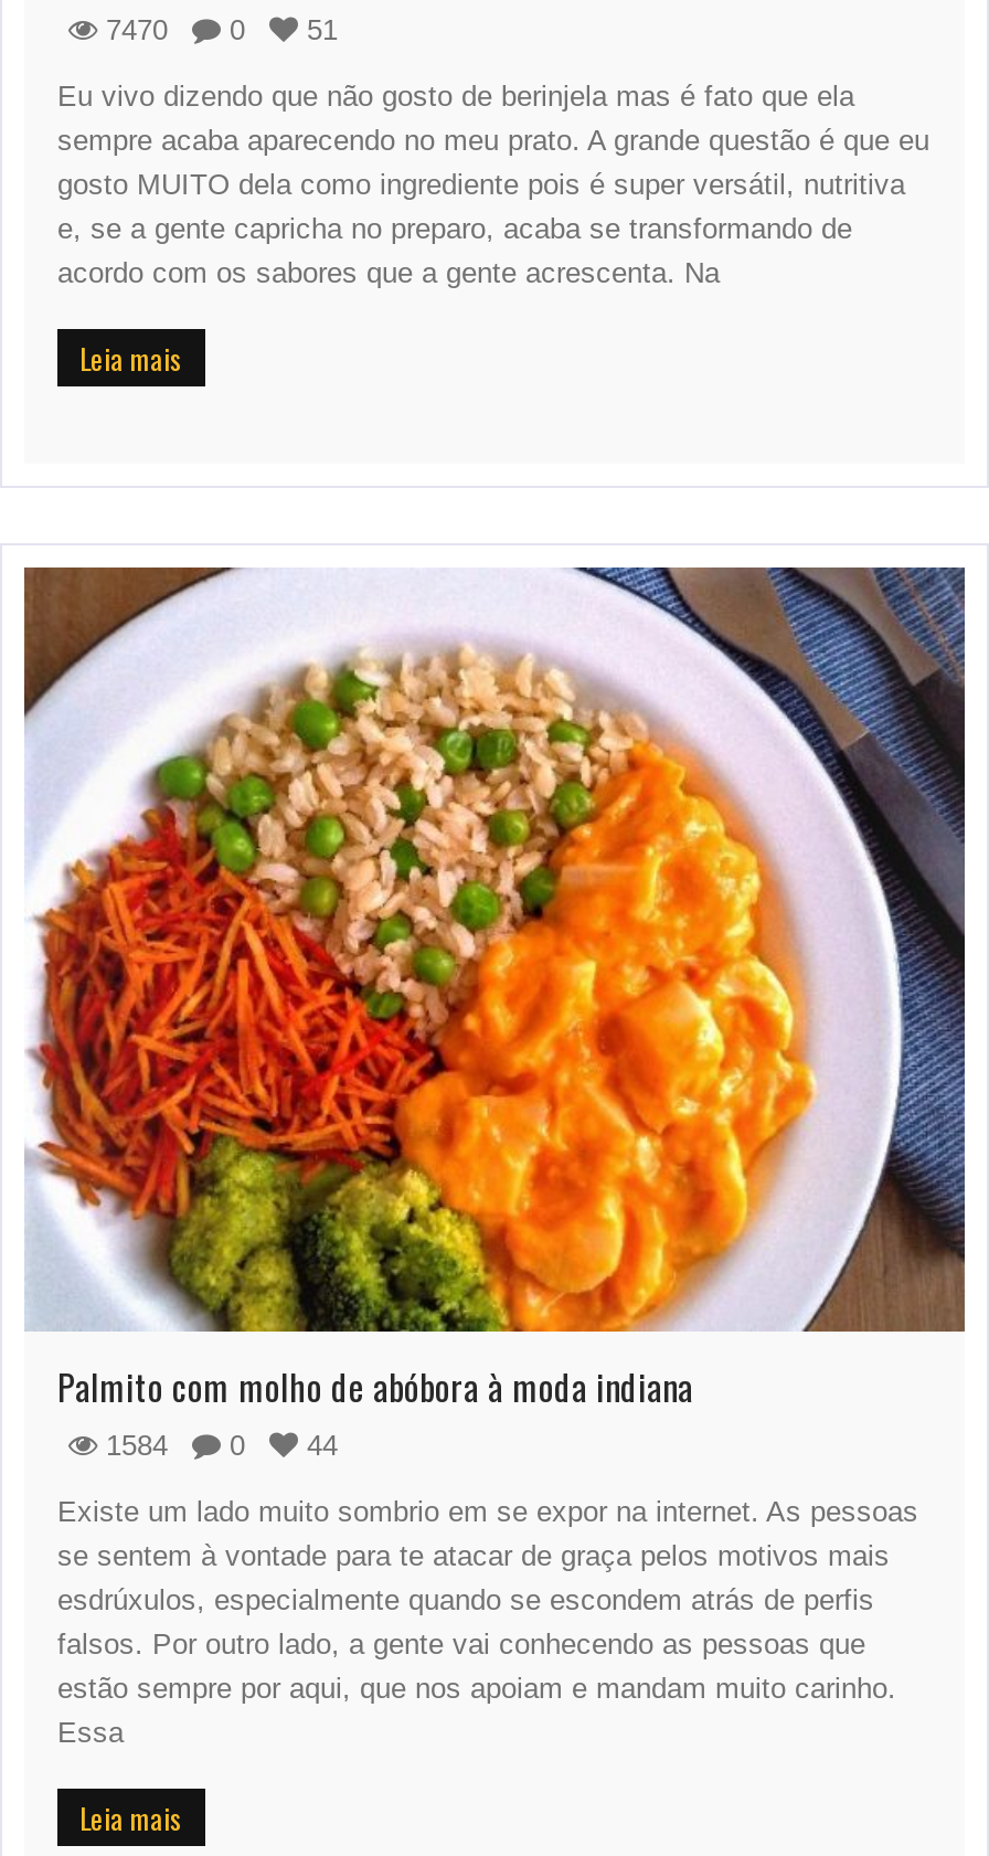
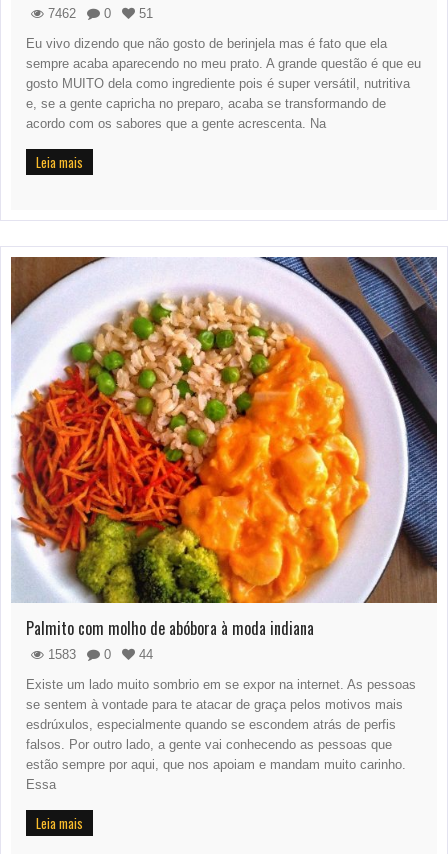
- 7470 0 51
+ 7462 0 51

- 1584 0 44
+ 1583 0 44
